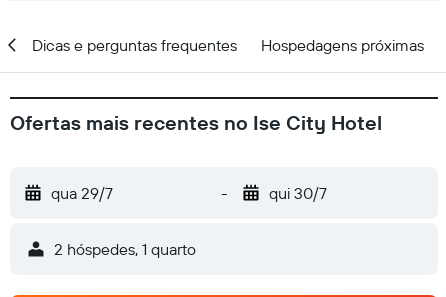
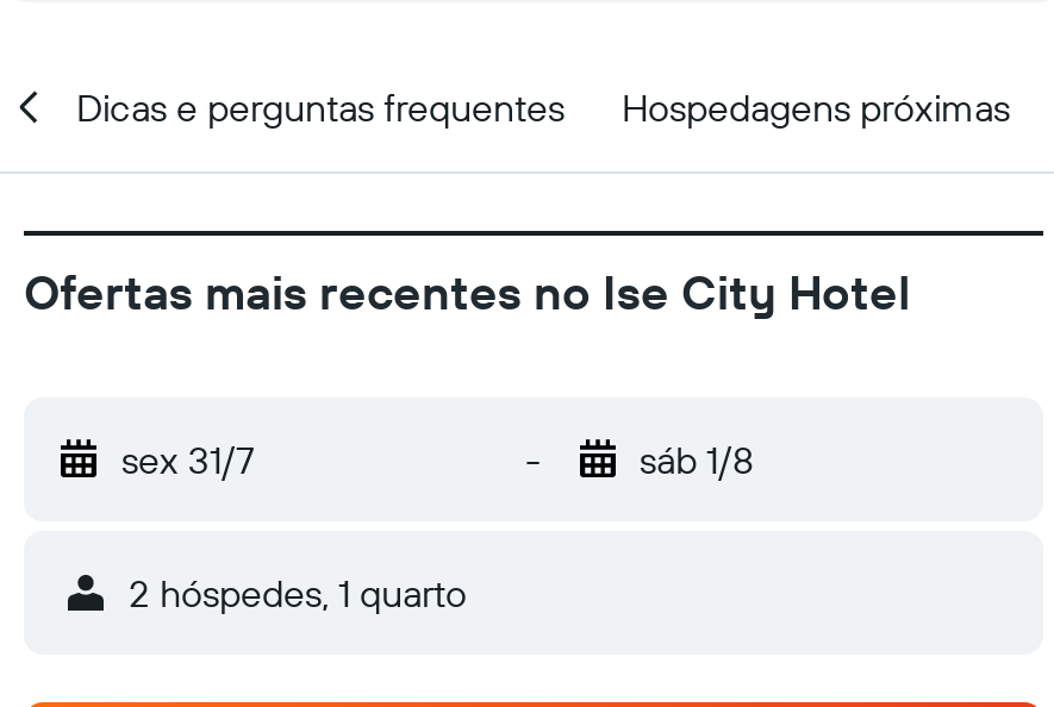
- qua 29/7
+ sex 31/7

- qui 30/7
+ sáb 1/8
